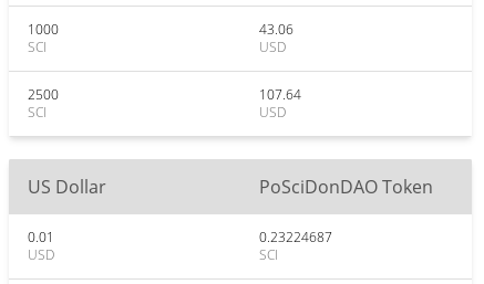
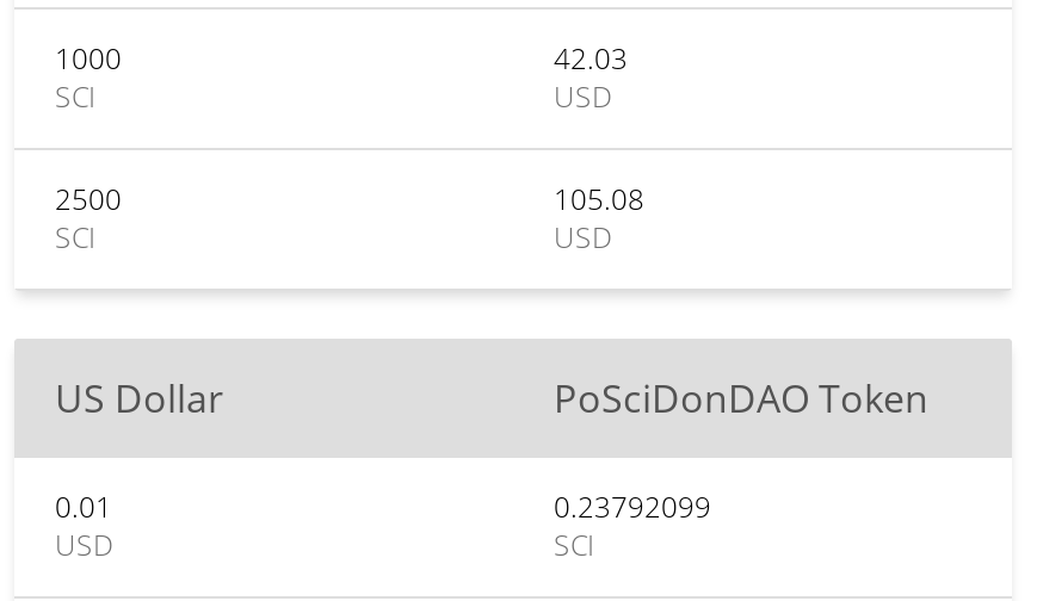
- 43.06
+ 42.03

- 107.64
+ 105.08

- 0.23224687
+ 0.23792099
